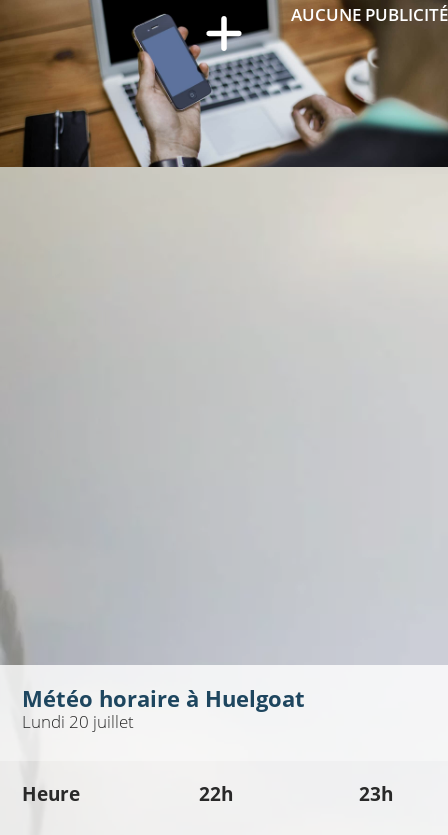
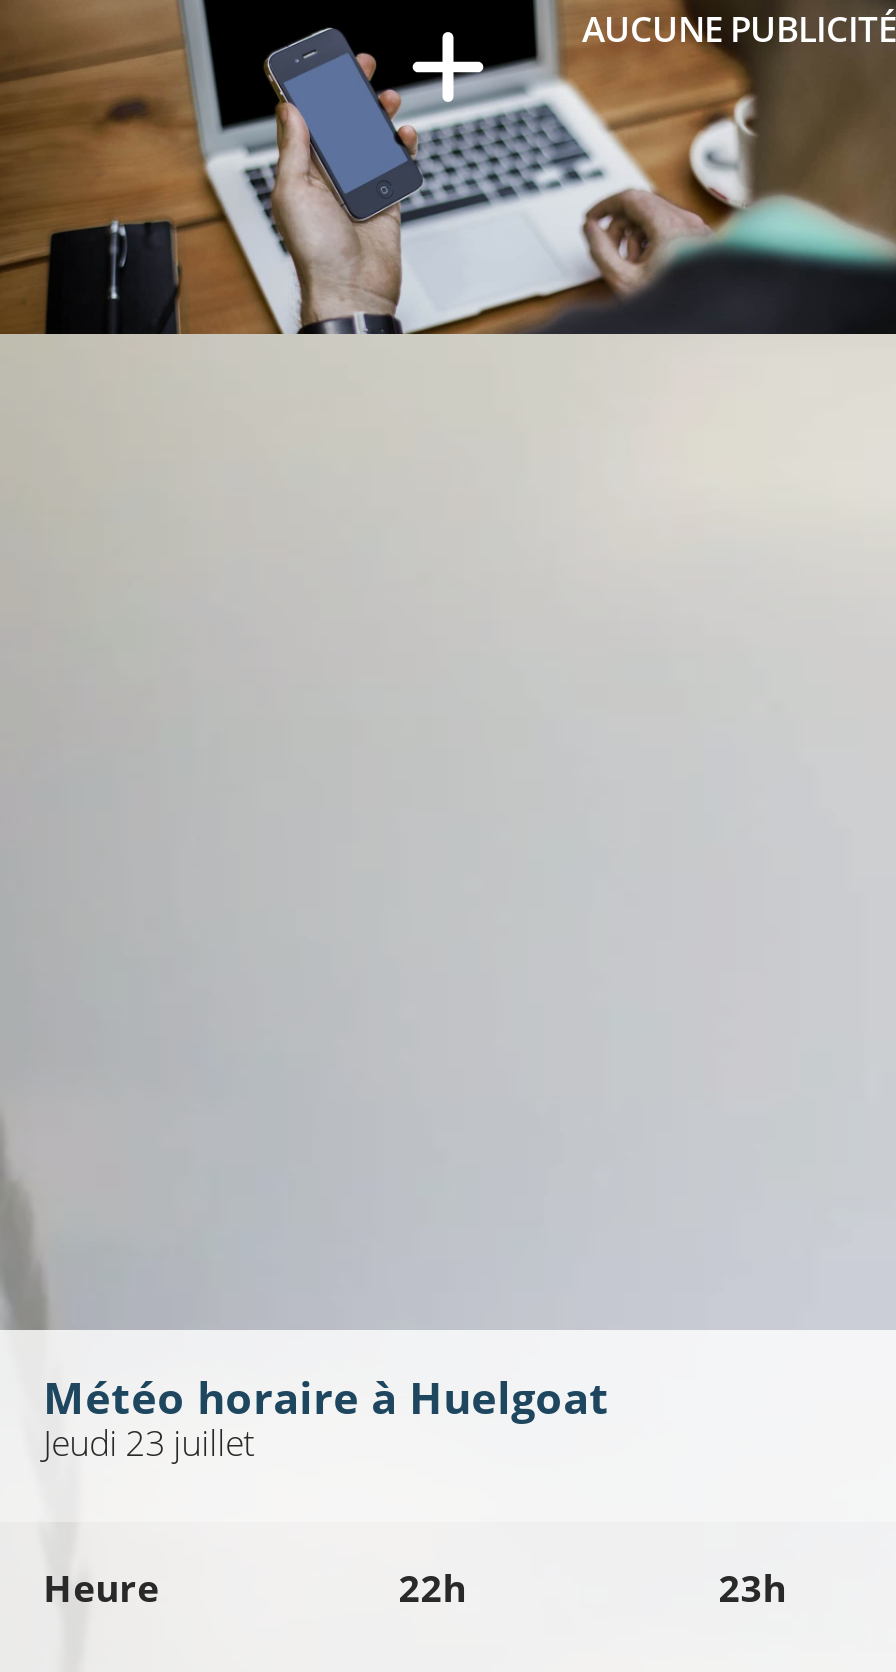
- Lundi 20 juillet
+ Jeudi 23 juillet
